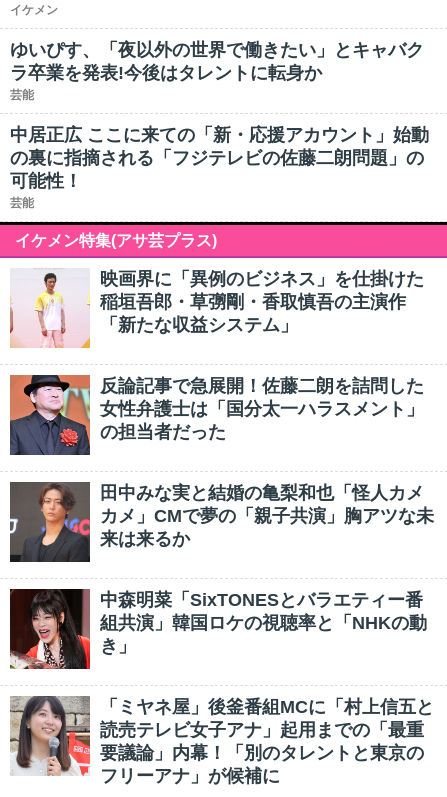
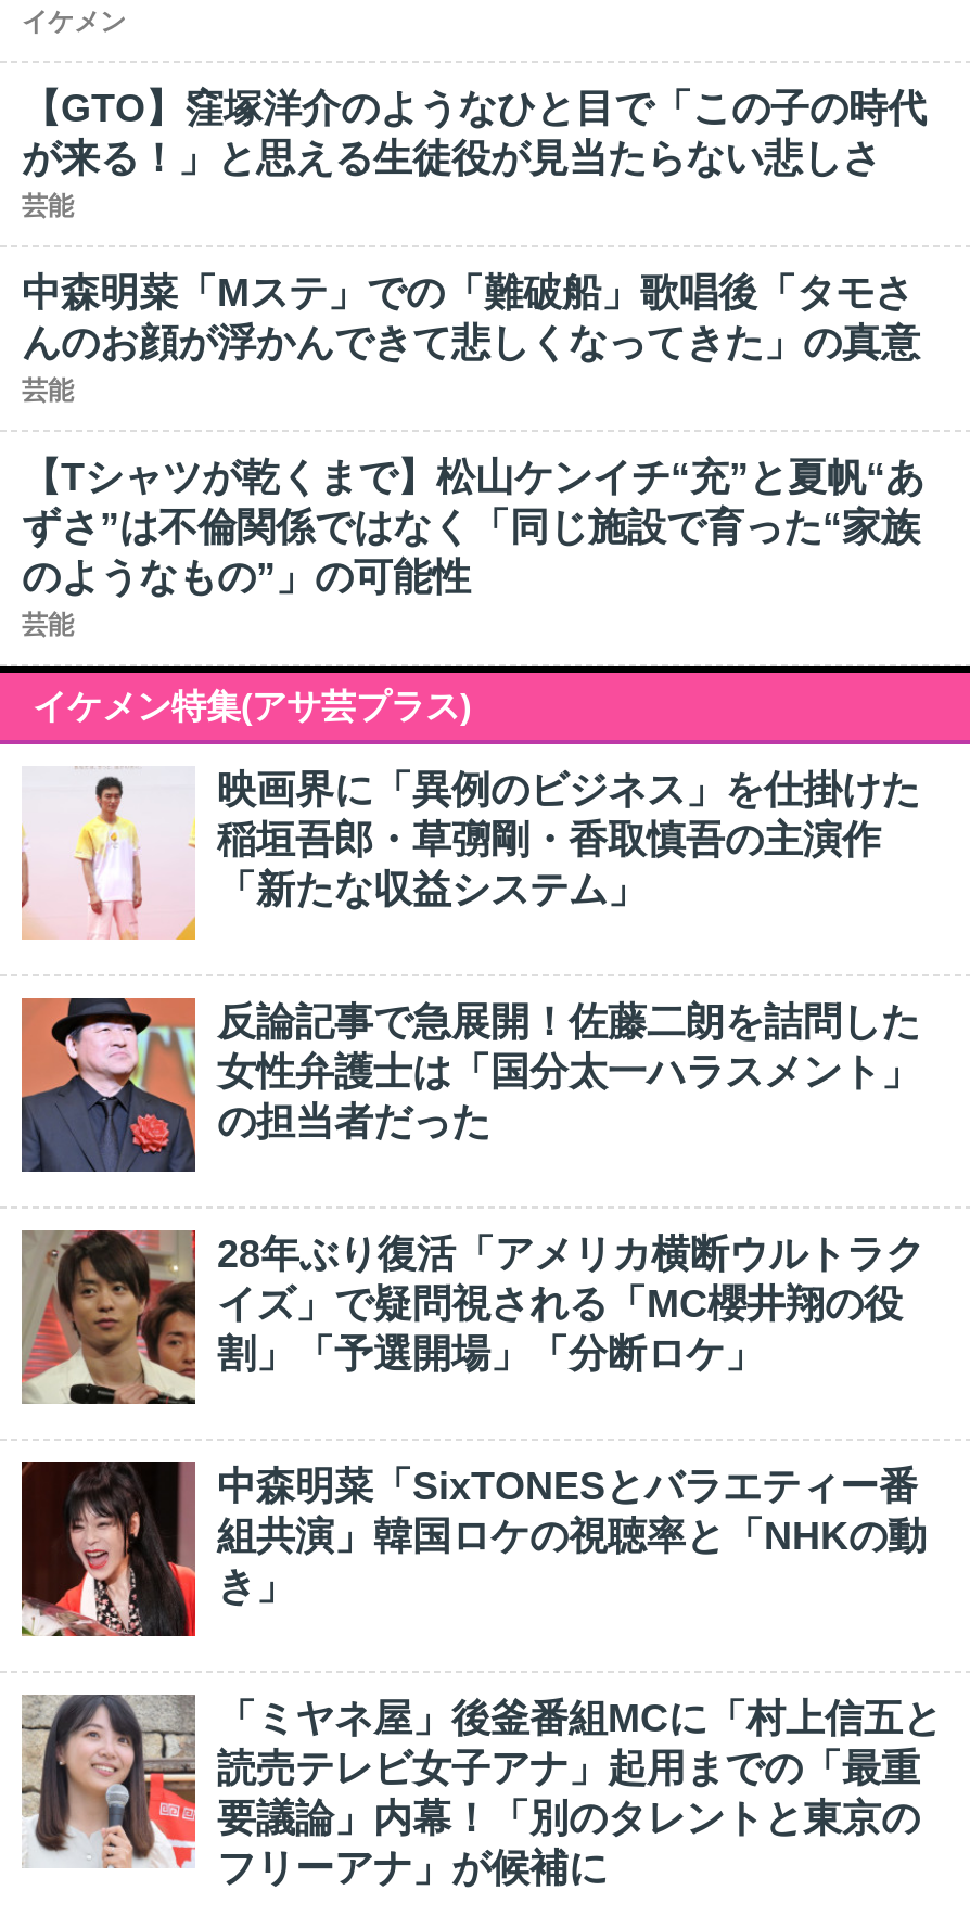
- ゆいぴす、「夜以外の世界で働きたい」とキャバク
- ラ卒業を発表!今後はタレントに転身か
+ 【GTO】窪塚洋介のようなひと目で「この子の時代
+ が来る！」と思える生徒役が見当たらない悲しさ

- 中居正広 ここに来ての「新・応援アカウント」始動
- の裏に指摘される「フジテレビの佐藤二朗問題」の
- 可能性！
+ 中森明菜「Mステ」での「難破船」歌唱後「タモさ
+ んのお顔が浮かんできて悲しくなってきた」の真意
+ 芸能
+ 【Tシャツが乾くまで】松山ケンイチ“充”と夏帆“あ
+ ずさ”は不倫関係ではなく「同じ施設で育った“家族
+ のようなもの”」の可能性

- [image]
- 田中みな実と結婚の亀梨和也「怪人カメ
- カメ」CMで夢の「親子共演」胸アツな未
- 来は来るか
+ [image]
+ 28年ぶり復活「アメリカ横断ウルトラク
+ イズ」で疑問視される「MC櫻井翔の役
+ 割」「予選開場」「分断ロケ」
